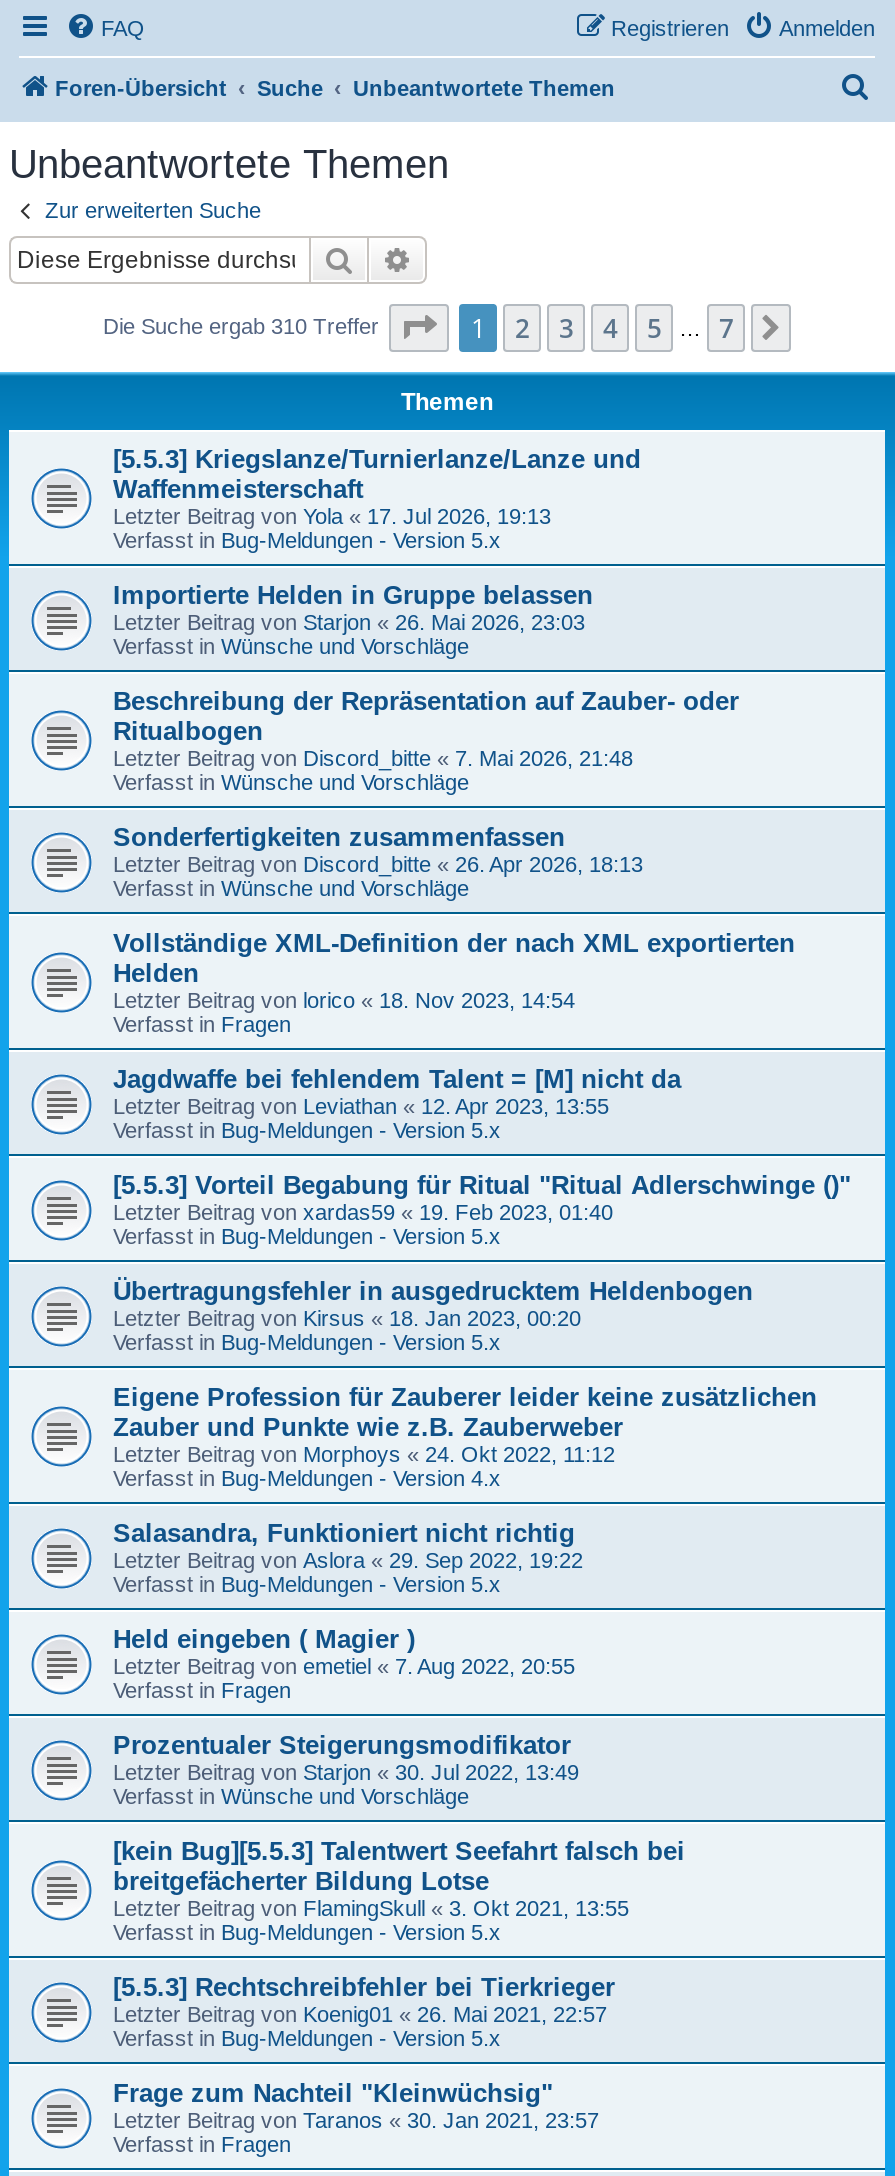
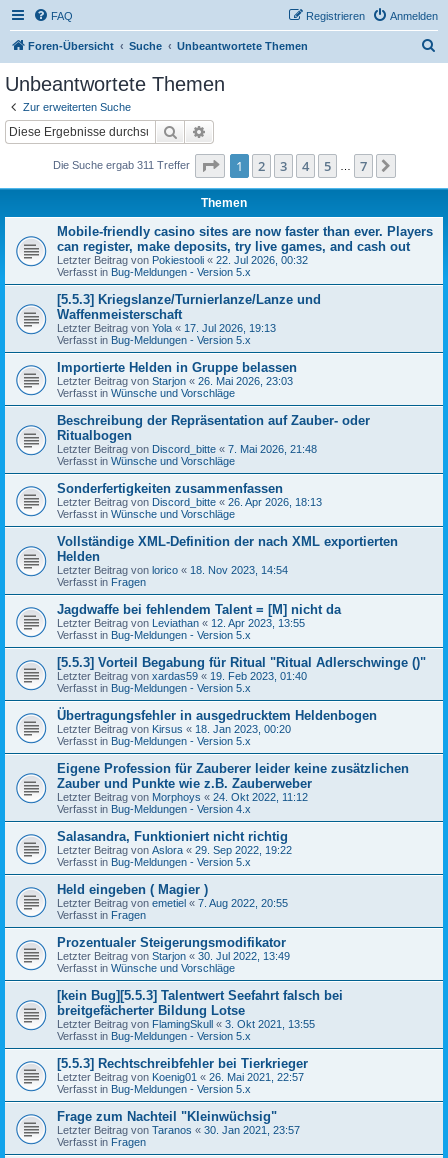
- Die Suche ergab 310 Treffer
+ Die Suche ergab 311 Treffer

+ Mobile-friendly casino sites are now faster than ever. Players
+ can register, make deposits, try live games, and cash out
+ Letzter Beitrag von Pokiestooli «22. Jul 2026, 00:32
+ Verfasst in Bug-Meldungen - Version 5.x
